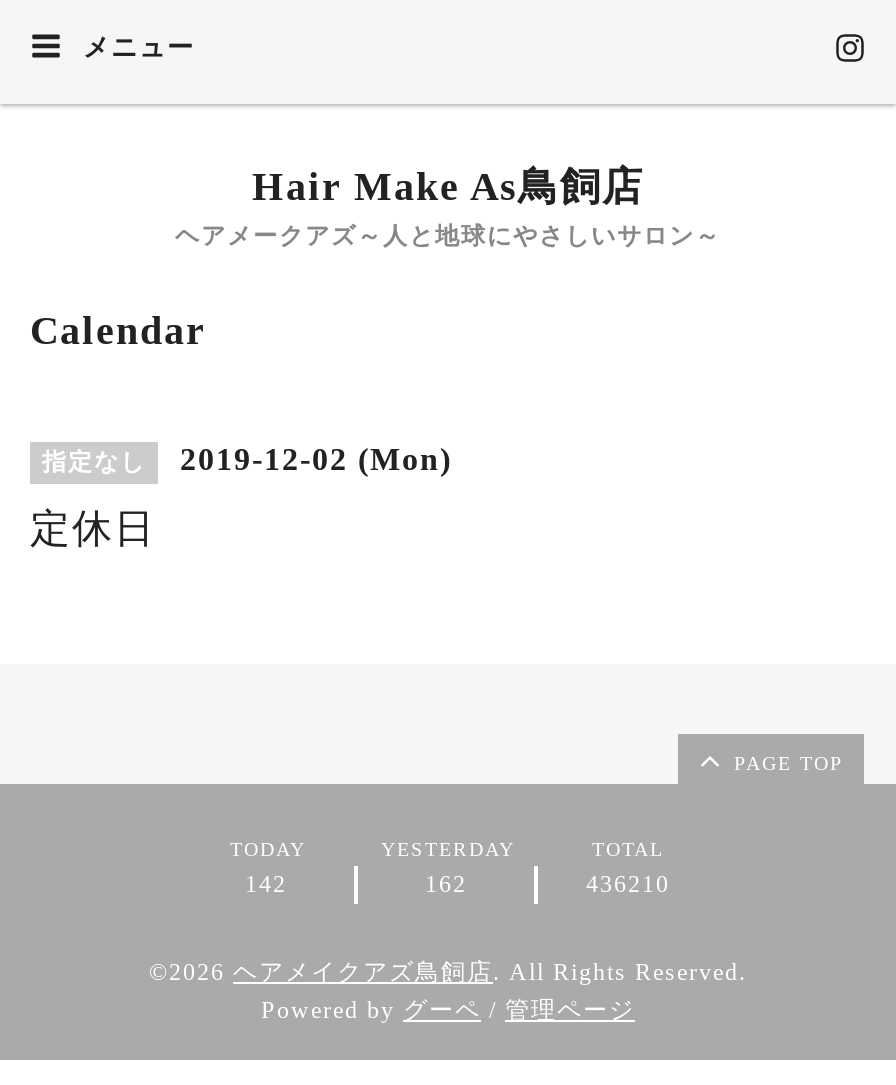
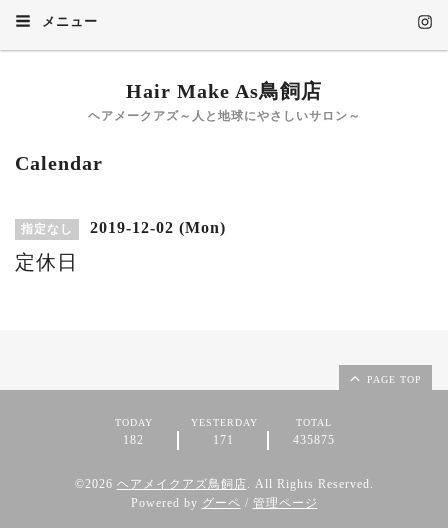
- 142
+ 182

- 162
+ 171

- 436210
+ 435875
